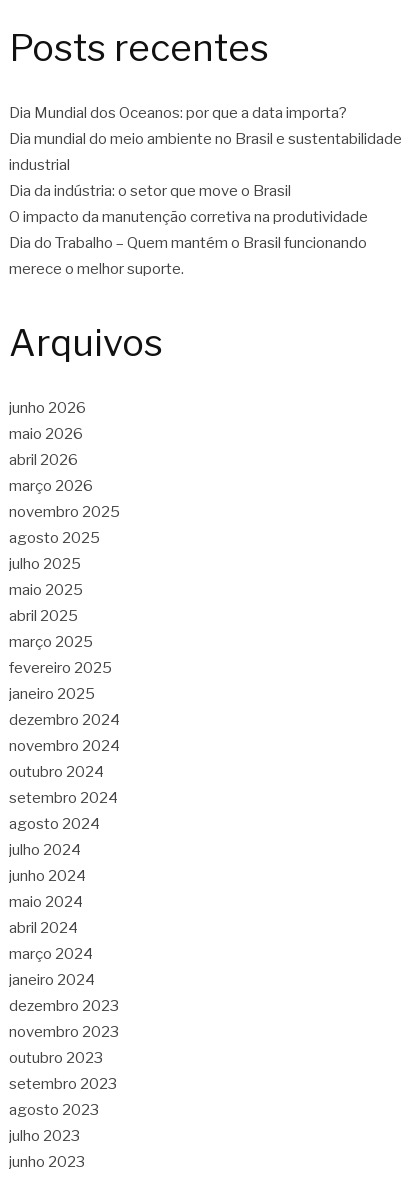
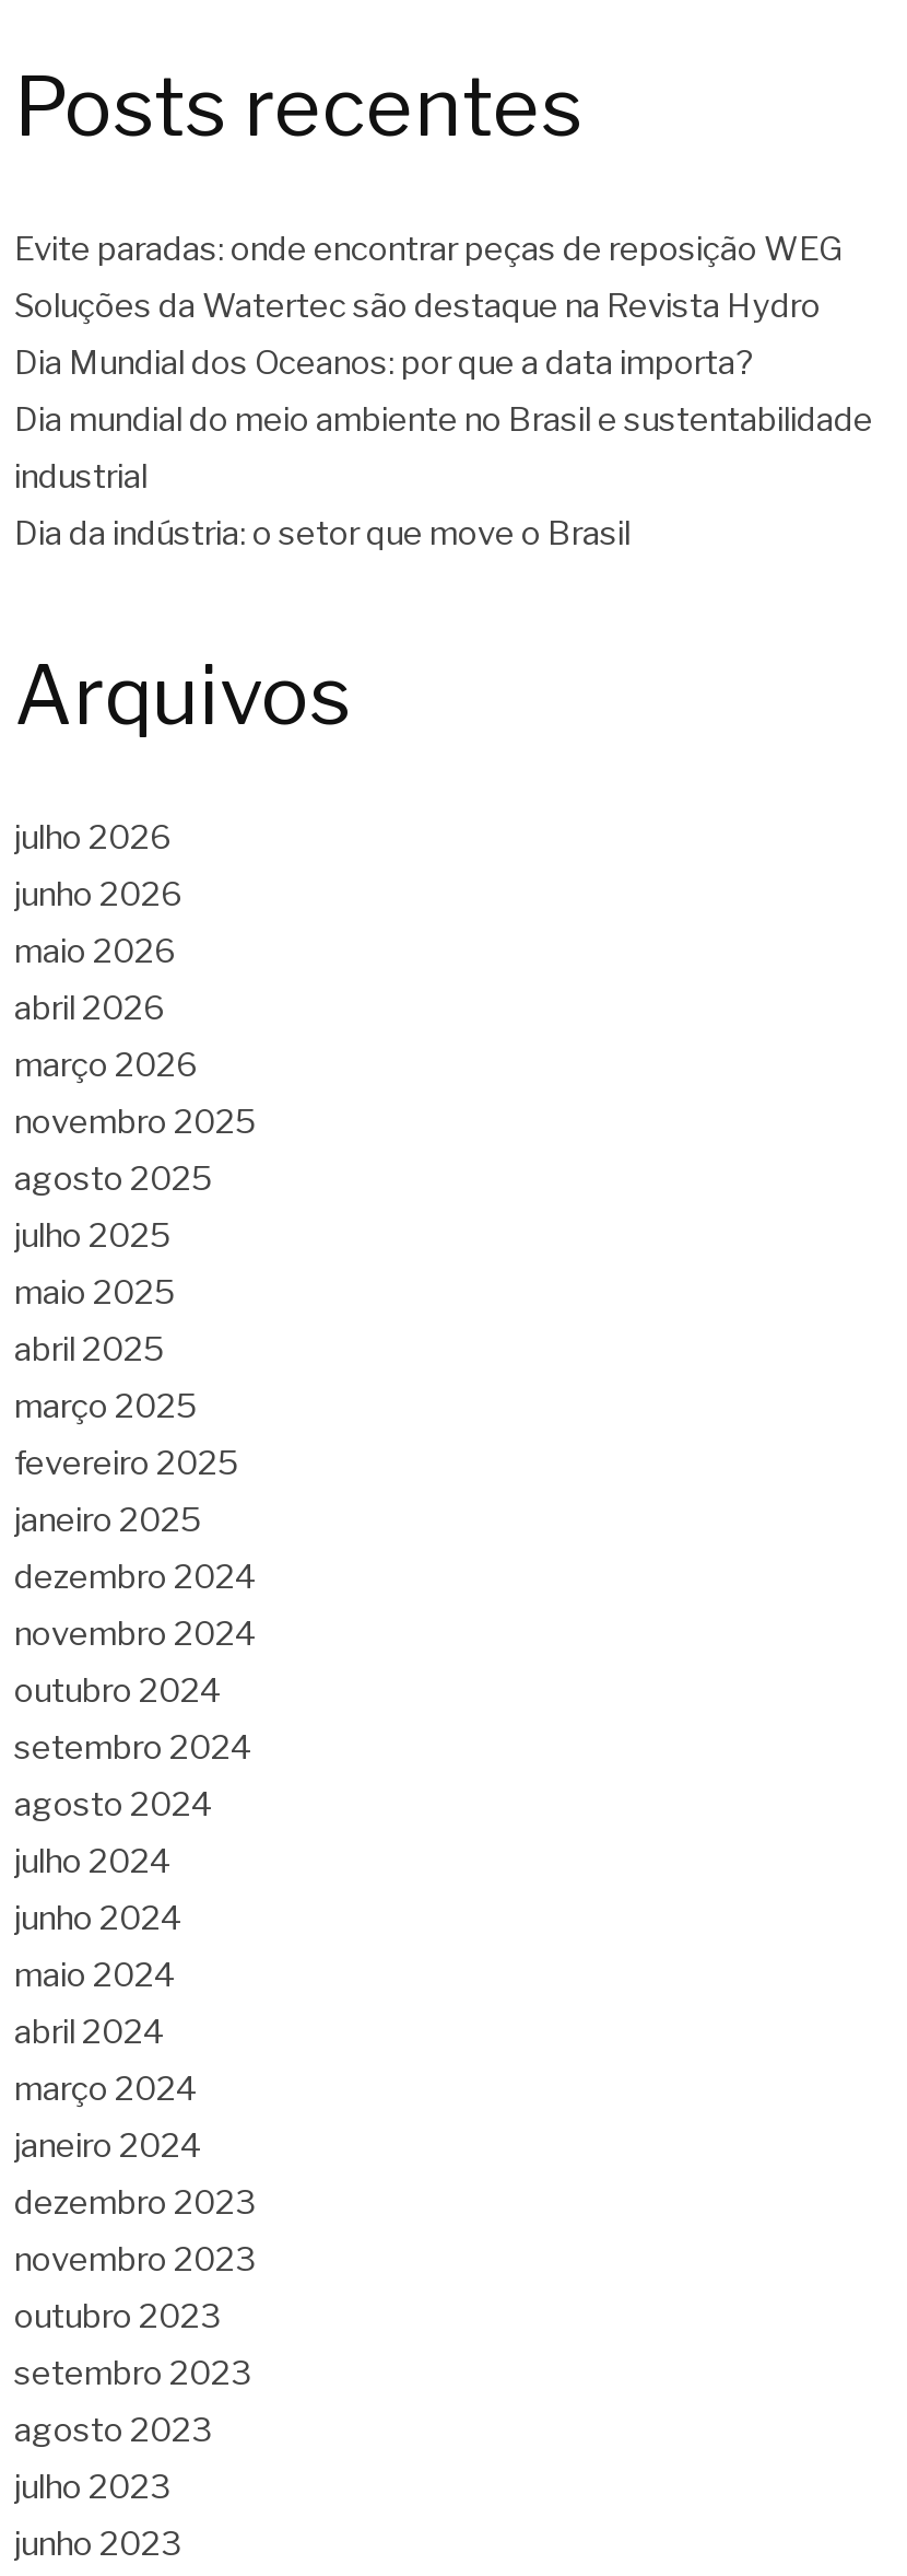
+ Evite paradas: onde encontrar peças de reposição WEG
+ Soluções da Watertec são destaque na Revista Hydro

moved down: Dia Mundial dos Oceanos: por que a data importa? | Dia mundial do meio ambiente no Brasil e sustentabilidade | industrial | Dia da indústria: o setor que move o Brasil

- O impacto da manutenção corretiva na produtividade
- Dia do Trabalho – Quem mantém o Brasil funcionando
- merece o melhor suporte.

moved up: Arquivos

+ julho 2026
